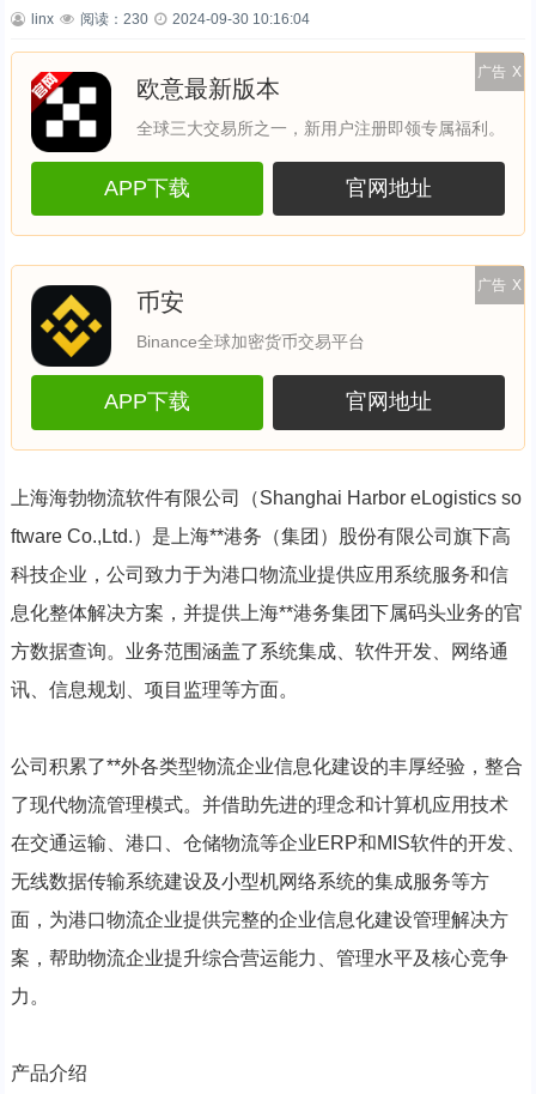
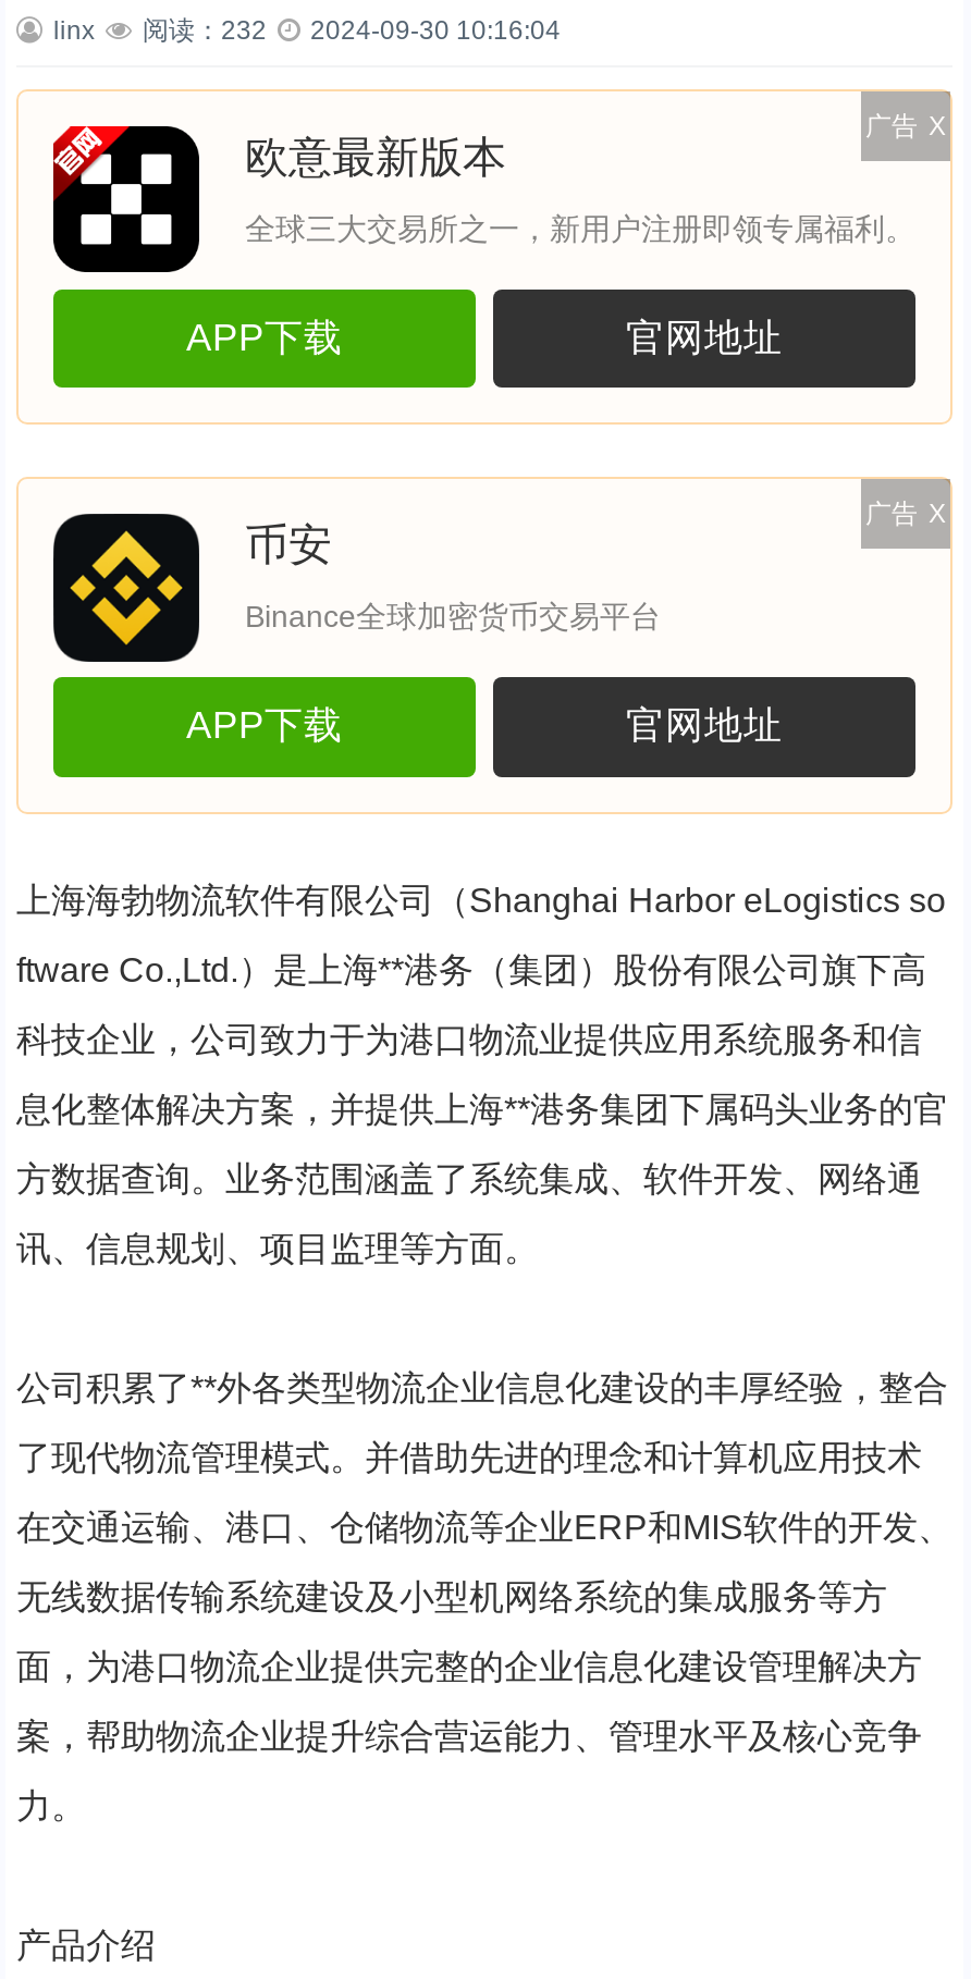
- linx 阅读：230 2024-09-30 10:16:04
+ linx 阅读：232 2024-09-30 10:16:04
